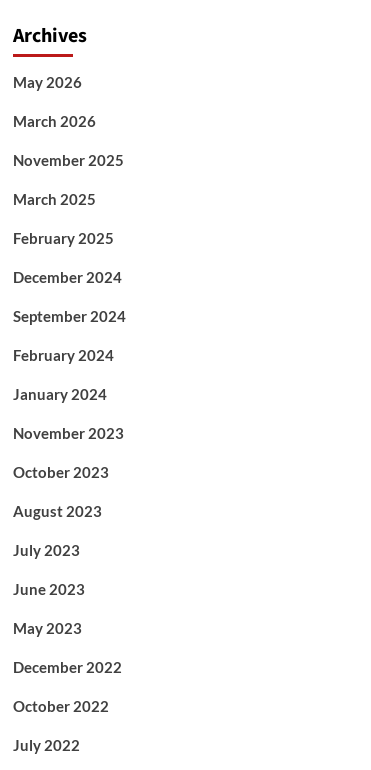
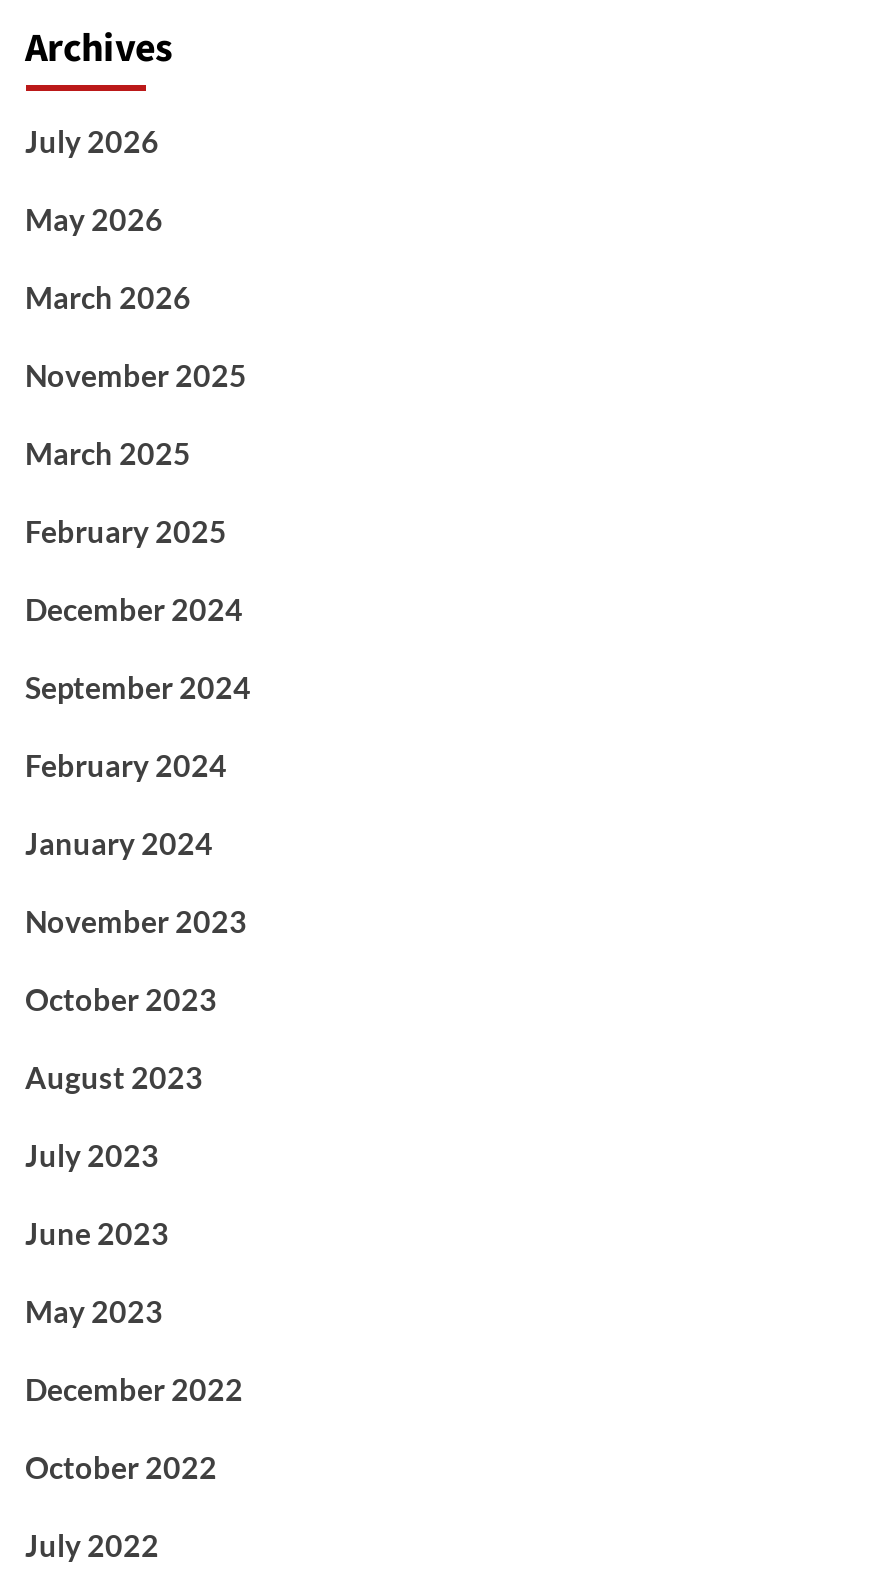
+ July 2026
